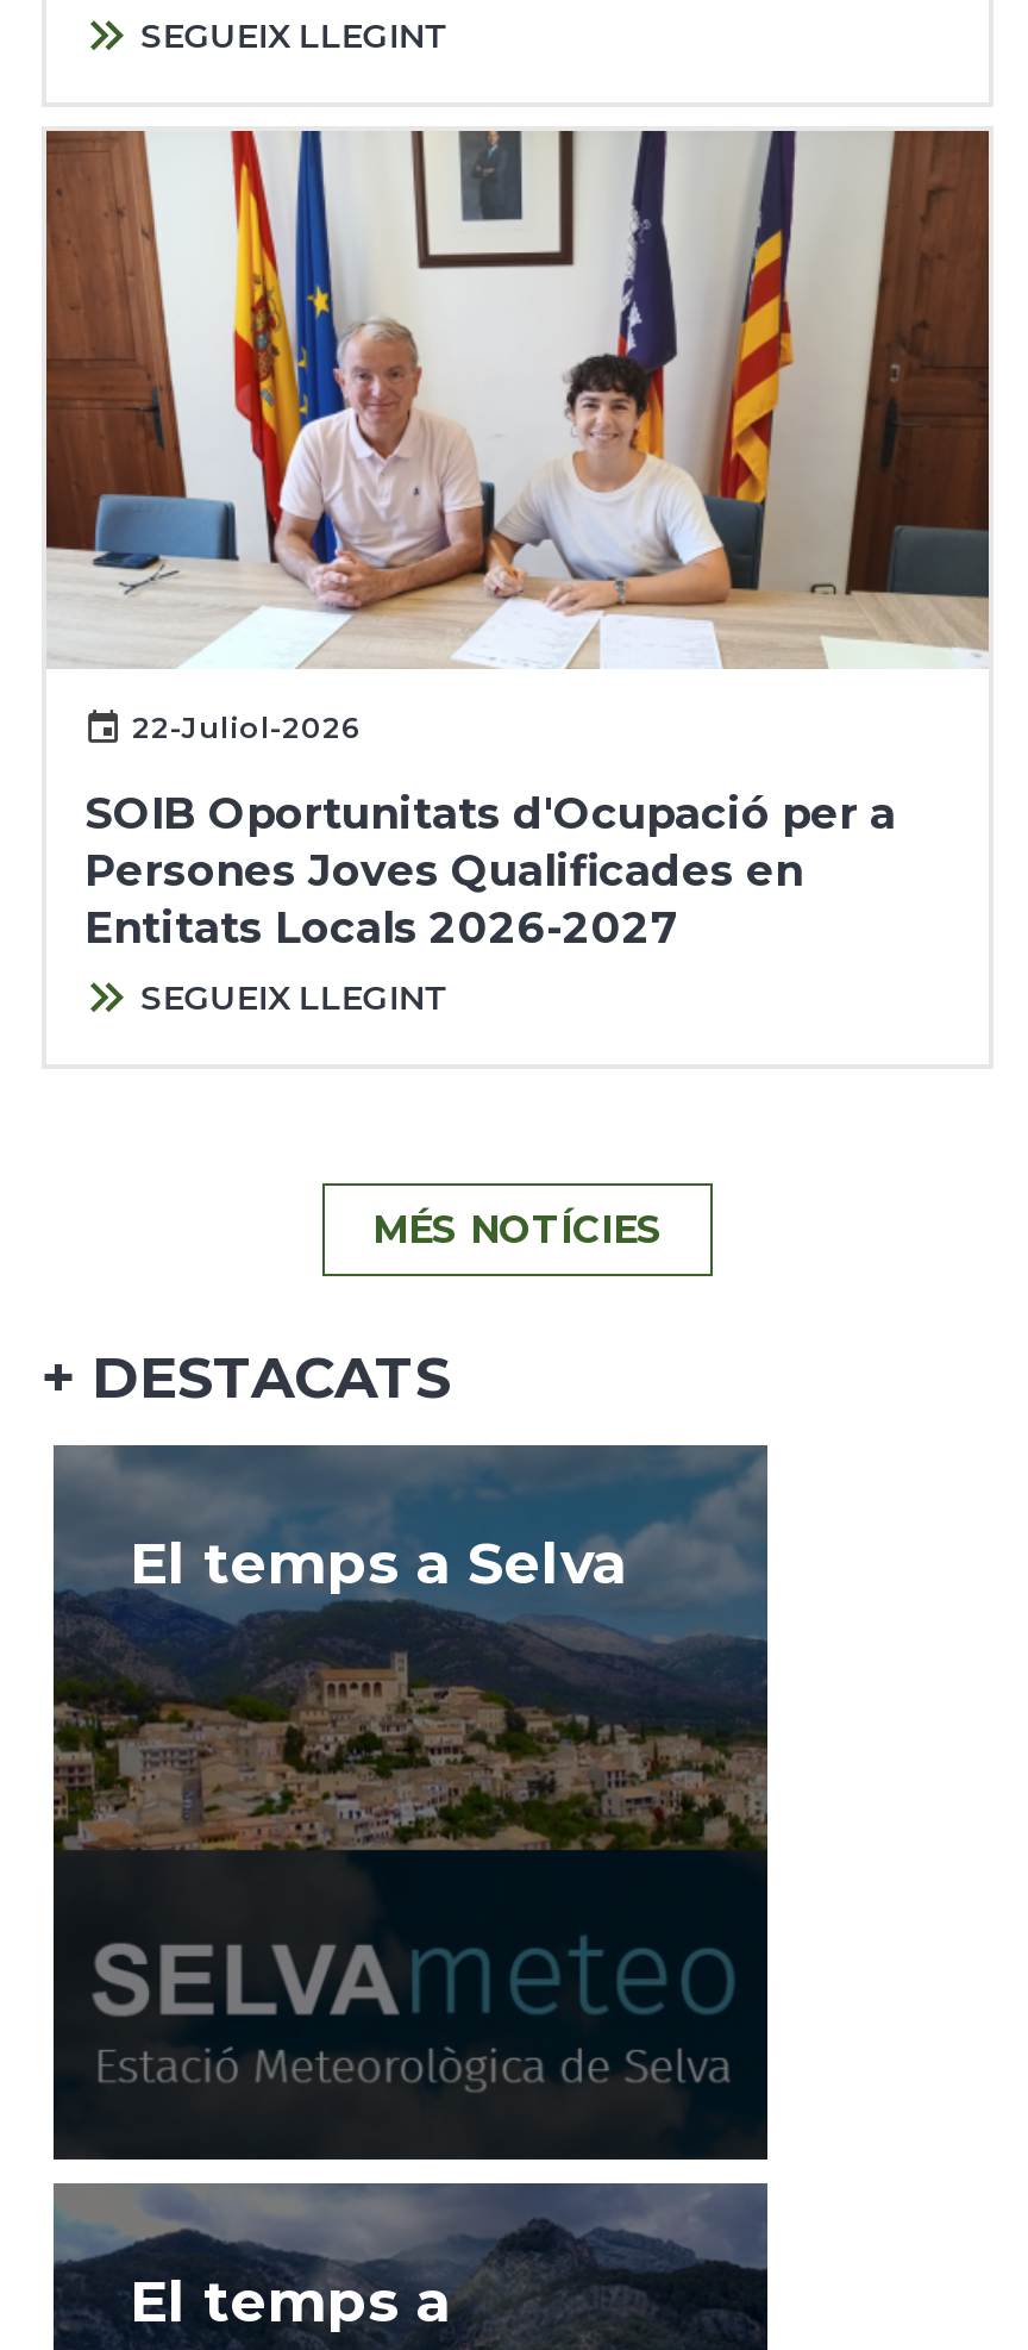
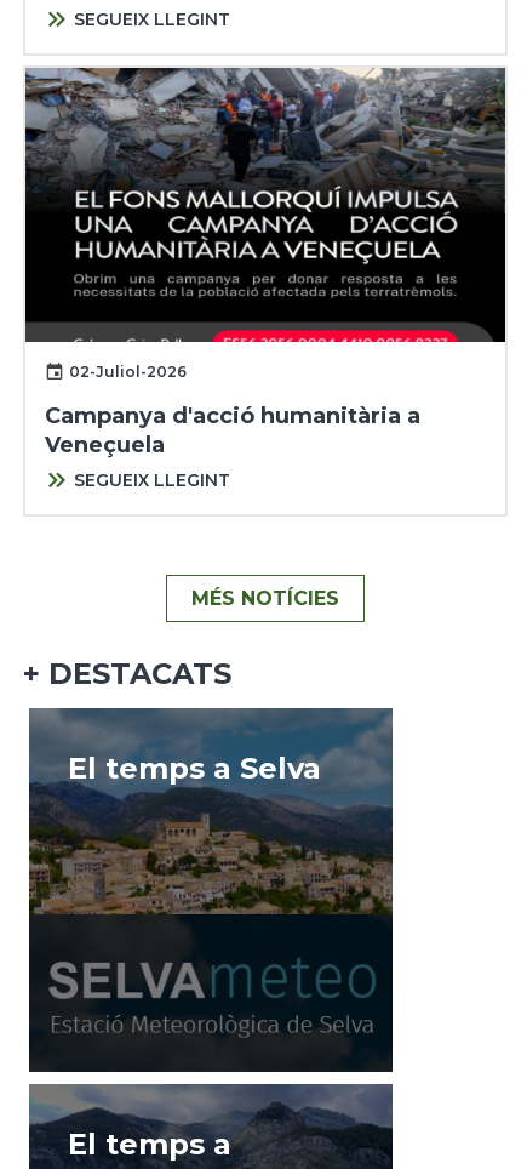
- [image]
- 22-Juliol-2026
+ [image]
+ 02-Juliol-2026

- SOIB Oportunitats d'Ocupació per a
- Persones Joves Qualificades en
- Entitats Locals 2026-2027
+ Campanya d'acció humanitària a
+ Veneçuela
